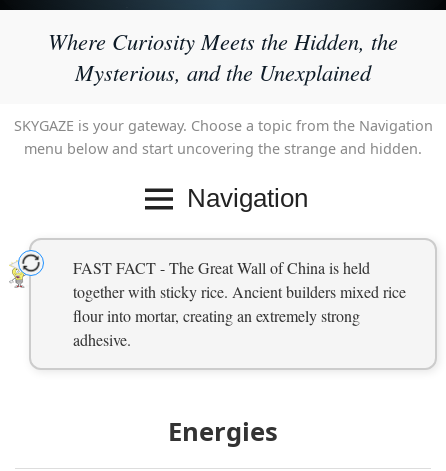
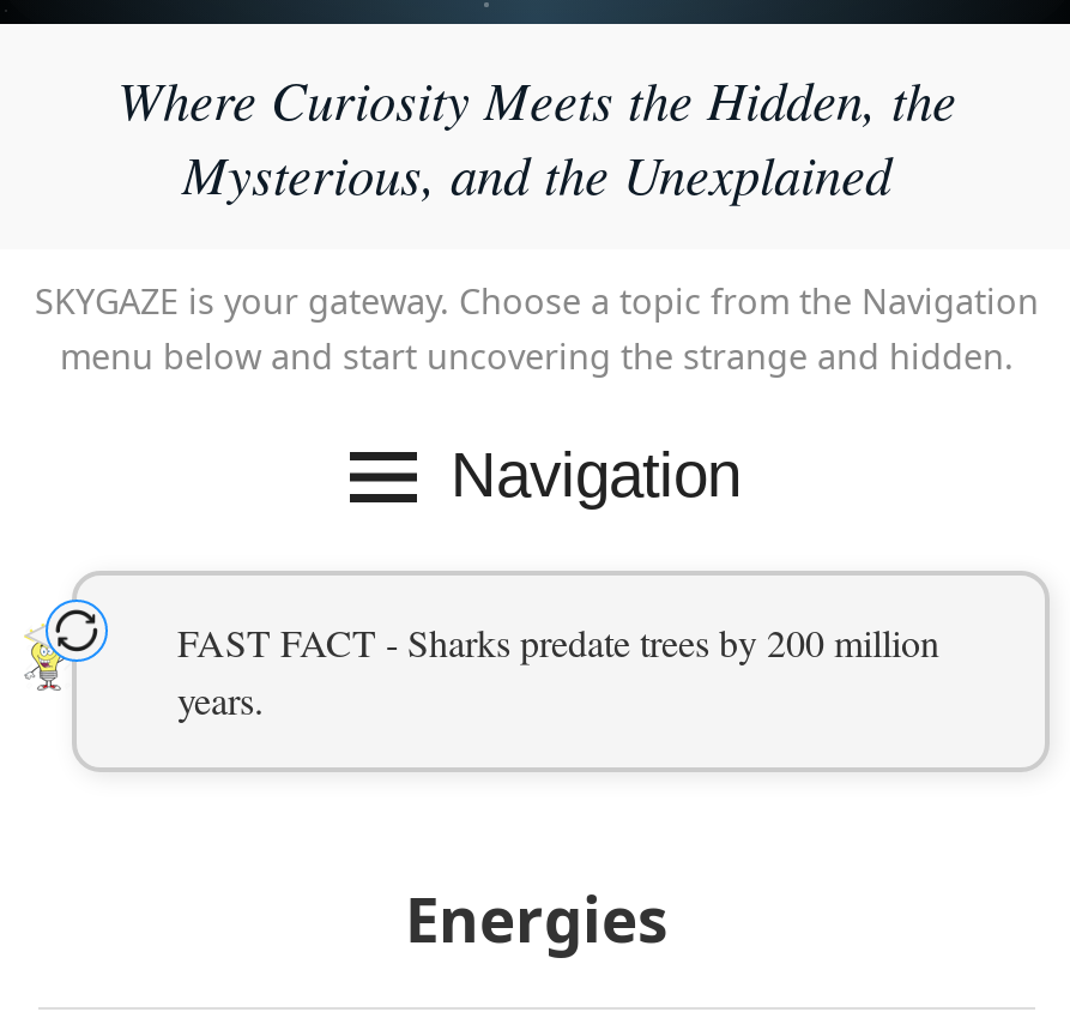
- FAST FACT - The Great Wall of China is held
- together with sticky rice. Ancient builders mixed rice
- flour into mortar, creating an extremely strong
- adhesive.
+ FAST FACT - Sharks predate trees by 200 million
+ years.
